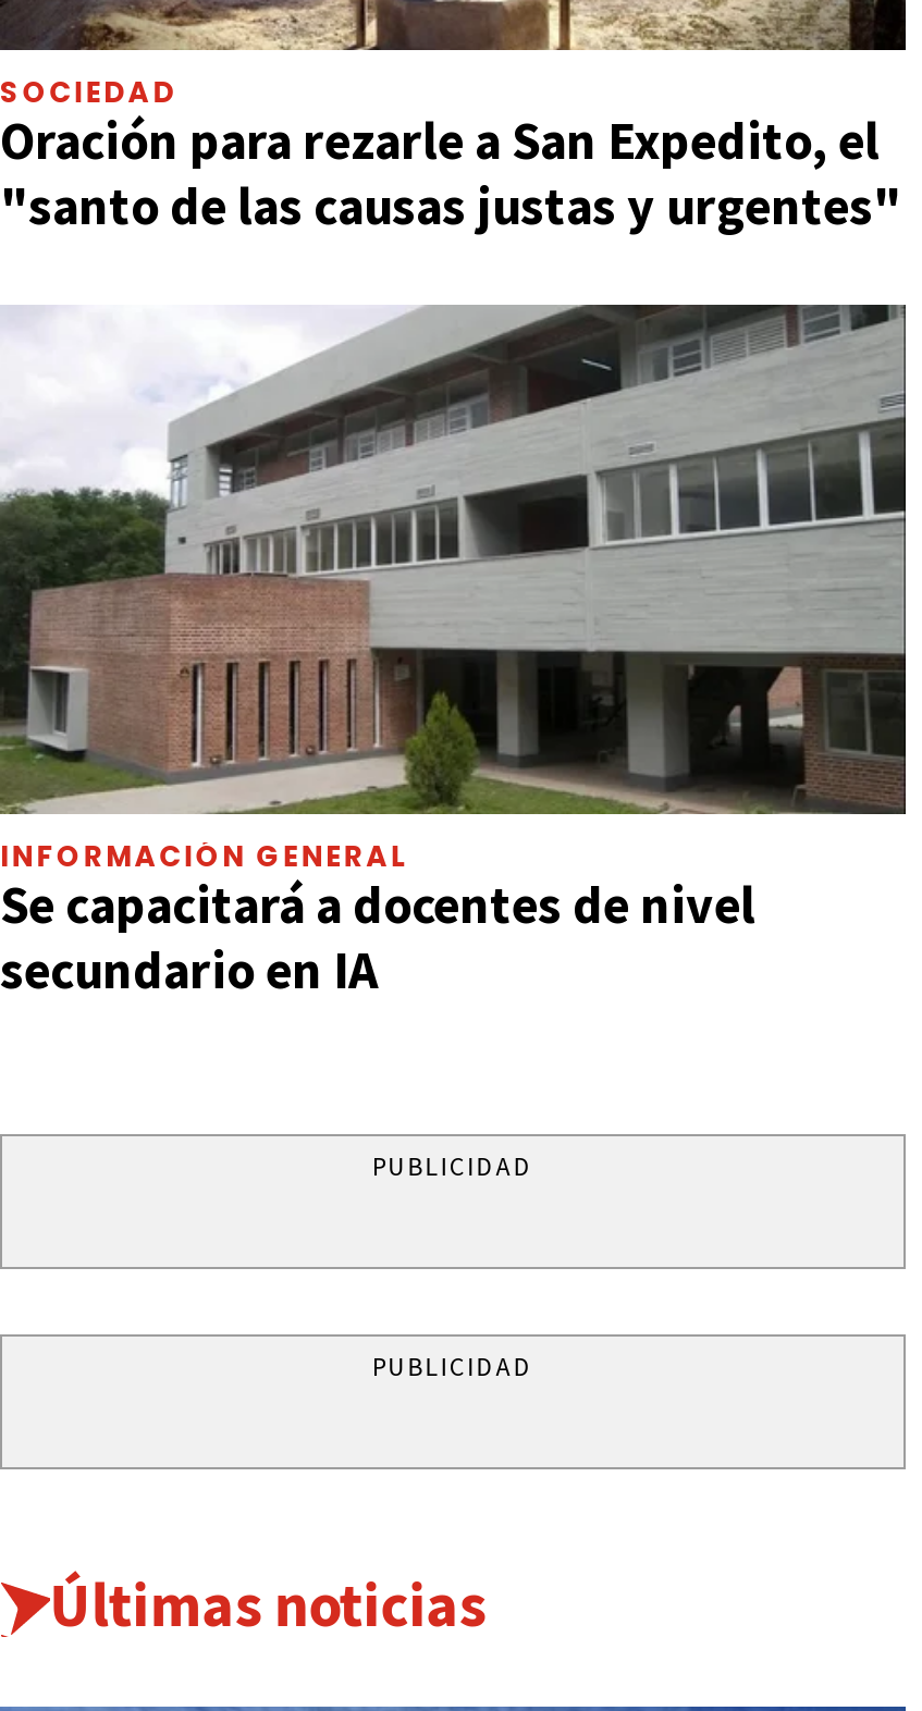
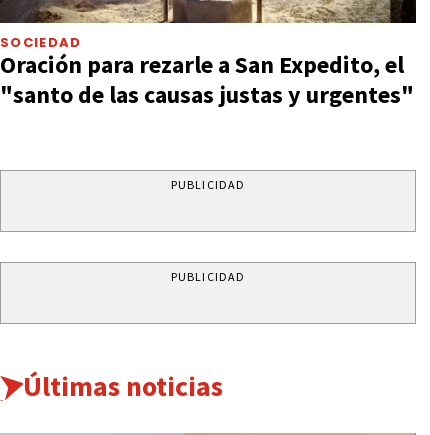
- [image]
- INFORMACIÓN GENERAL
- Se capacitará a docentes de nivel
- secundario en IA
